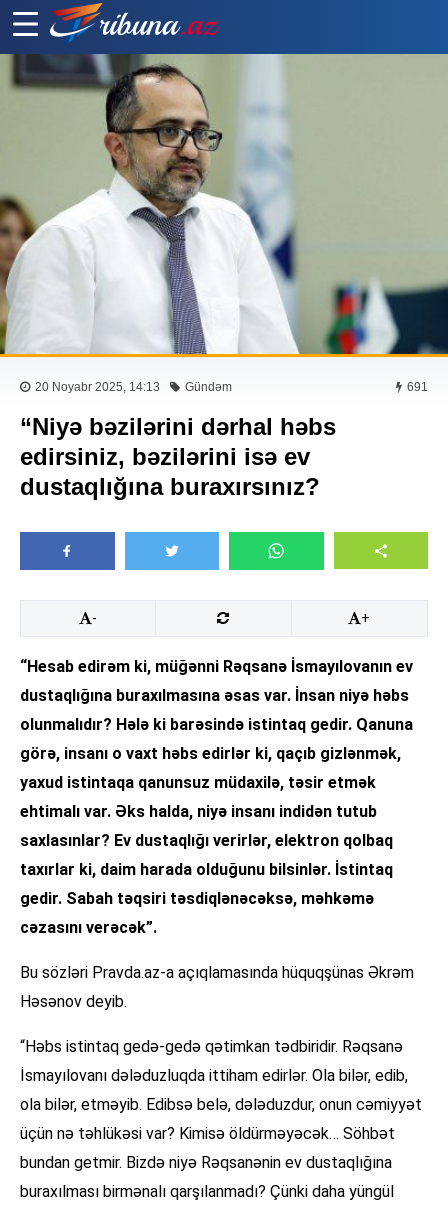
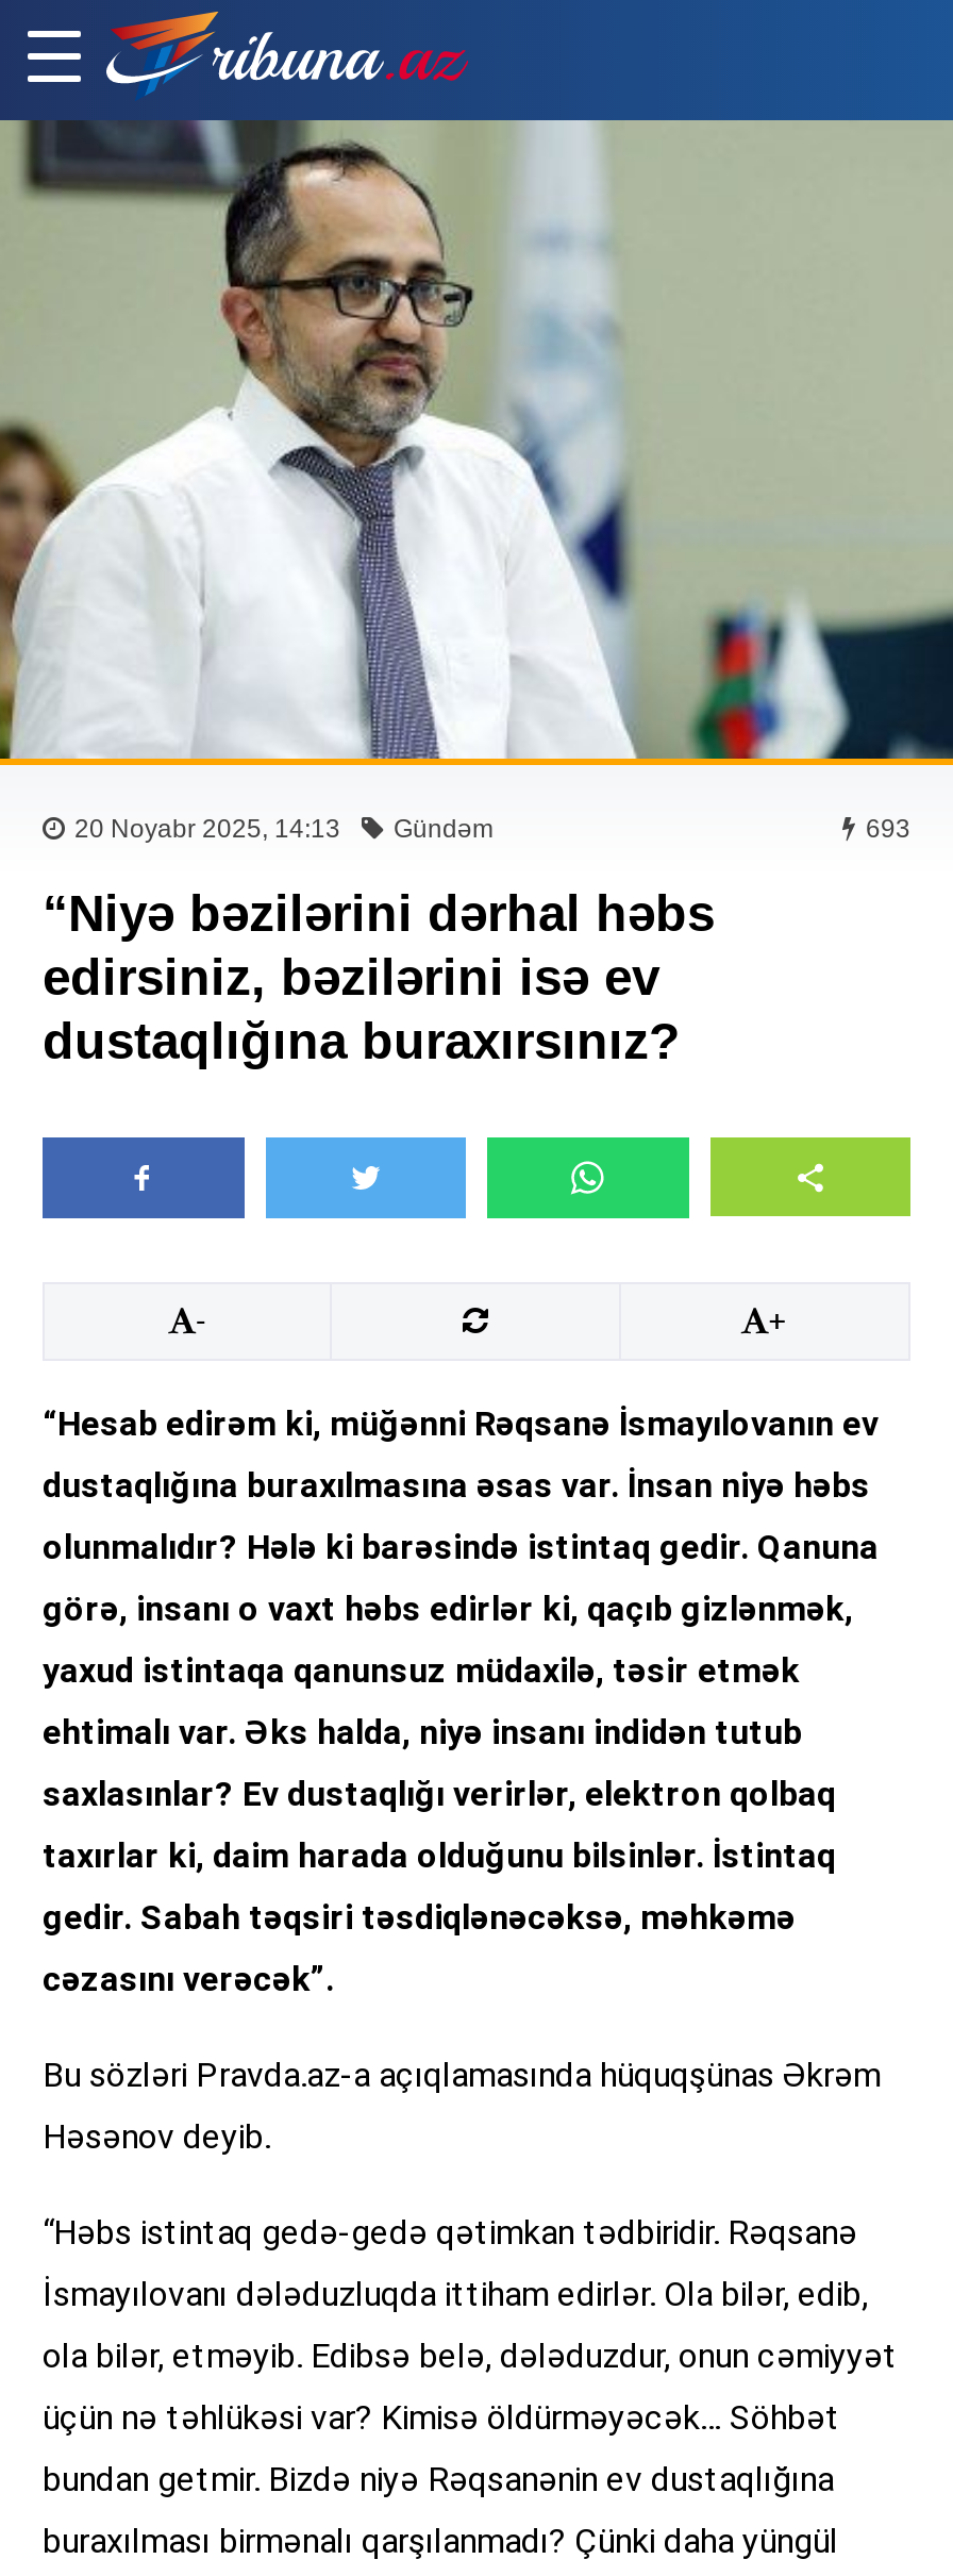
- 691
+ 693
